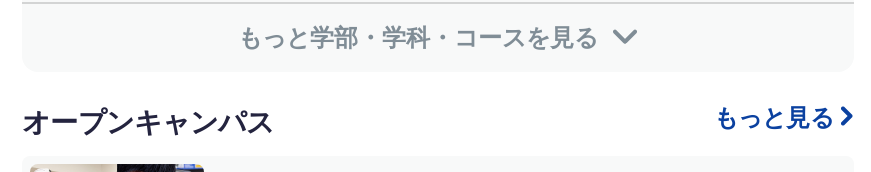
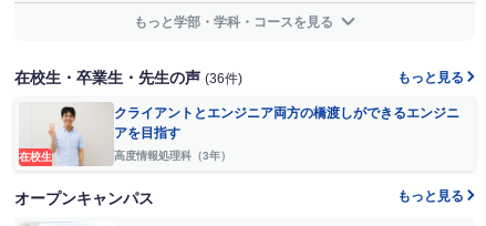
+ 在校生・卒業生・先生の声(36件)
+ もっと見る

+ [image]
+ 在校生

+ クライアントとエンジニア両方の橋渡しができるエンジニ
+ アを目指す
+ 高度情報処理科（3年）
